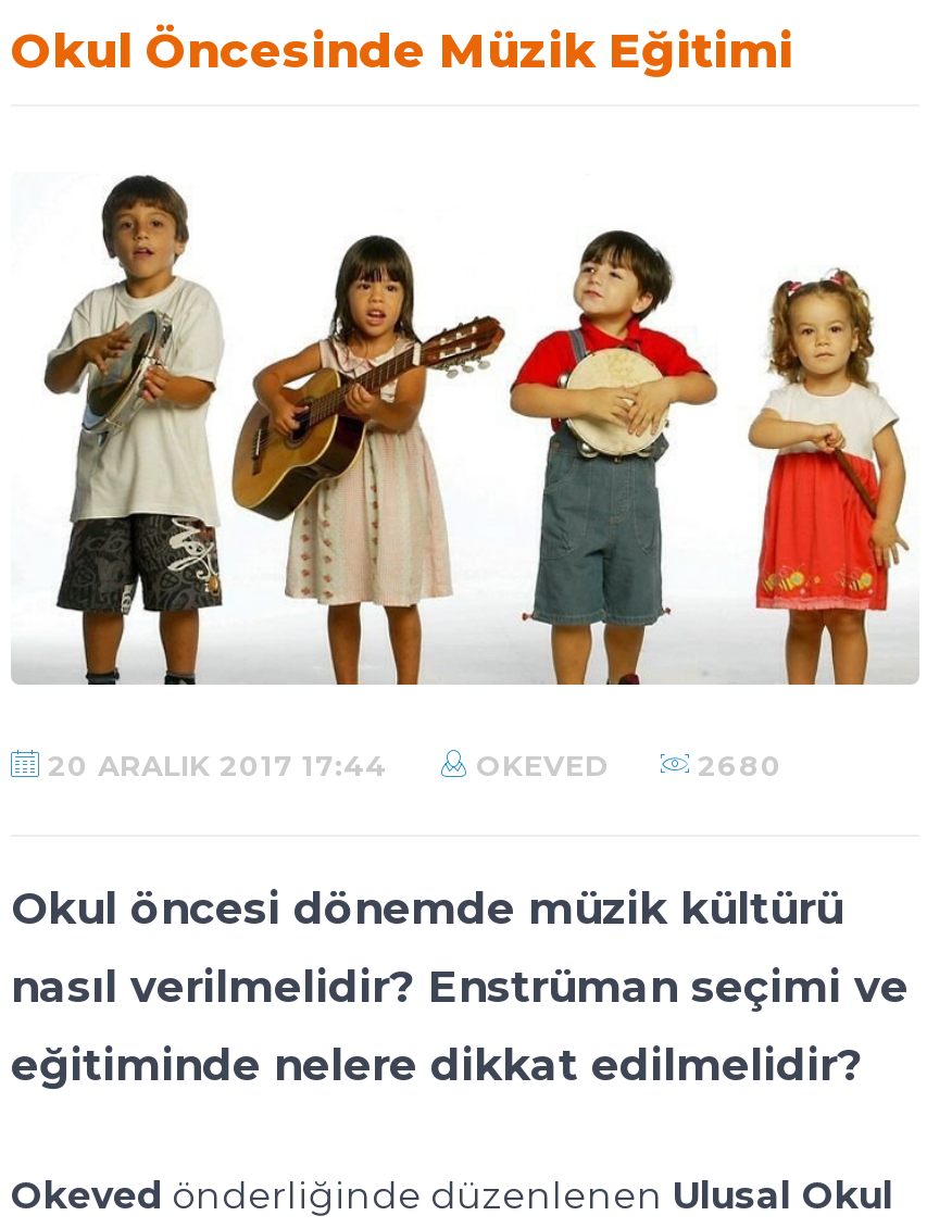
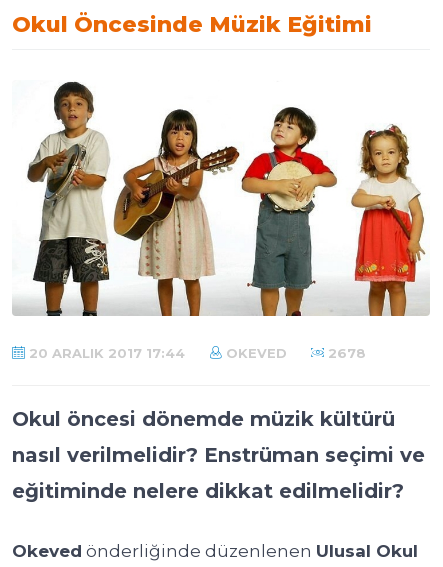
- 2680
+ 2678
